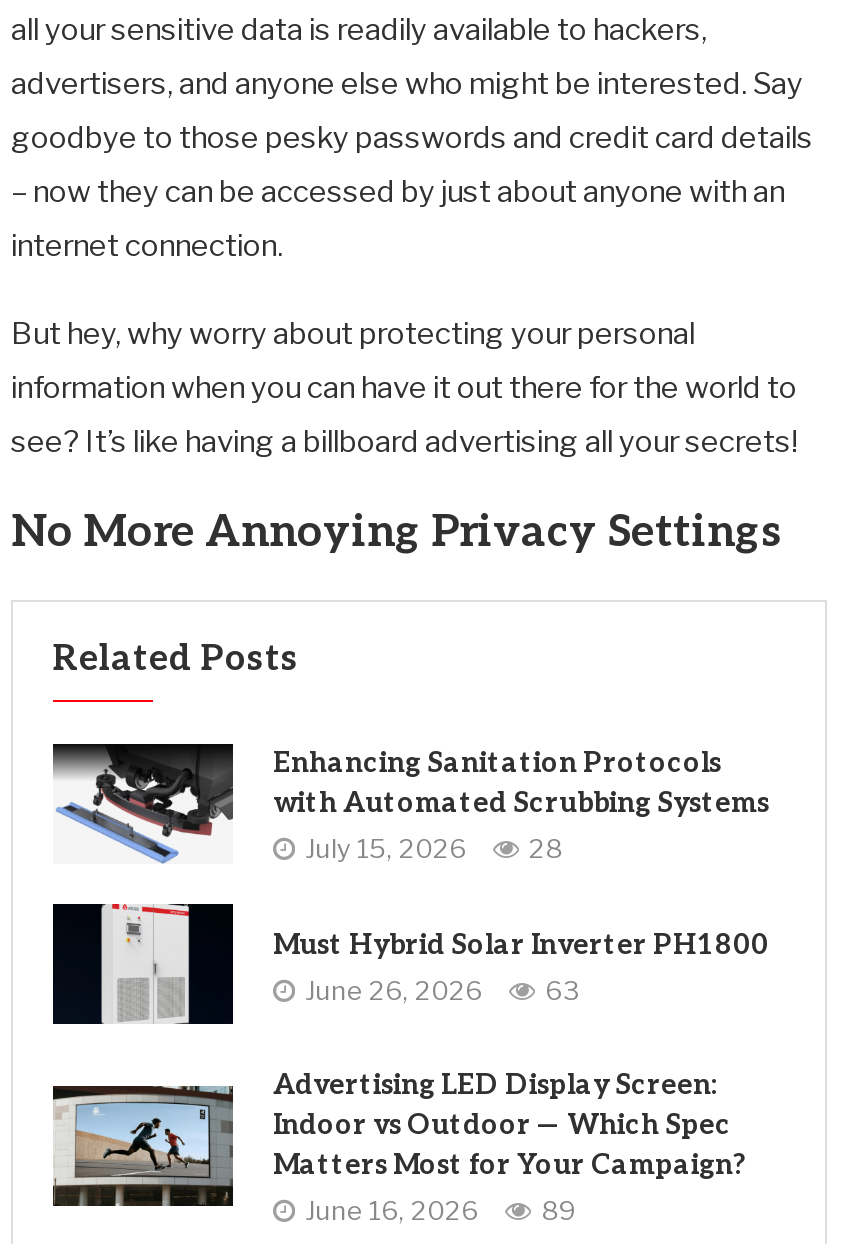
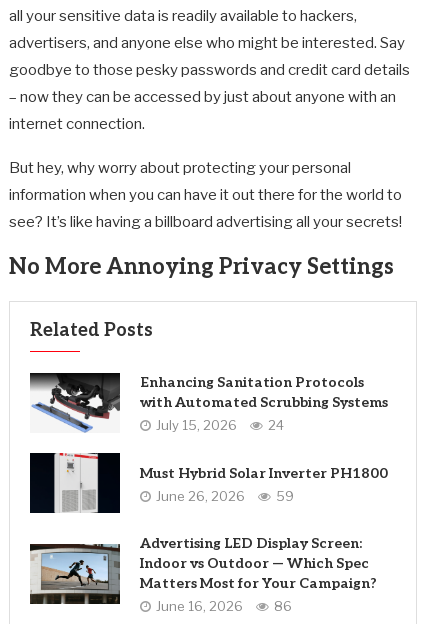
- July 15, 2026 28
+ July 15, 2026 24

- June 26, 2026 63
+ June 26, 2026 59

- June 16, 2026 89
+ June 16, 2026 86
